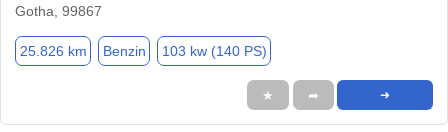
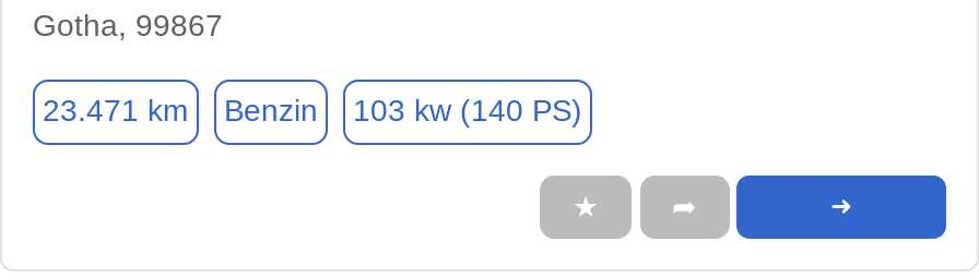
- 25.826 km Benzin 103 kw (140 PS)
+ 23.471 km Benzin 103 kw (140 PS)
